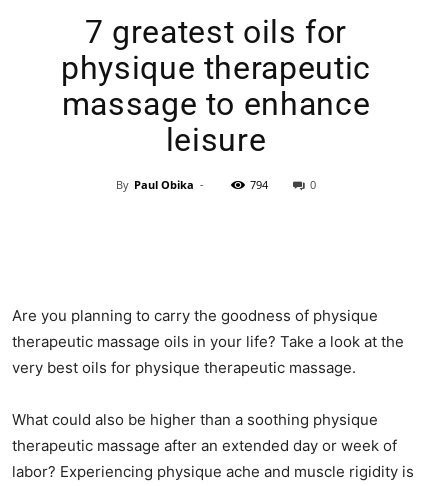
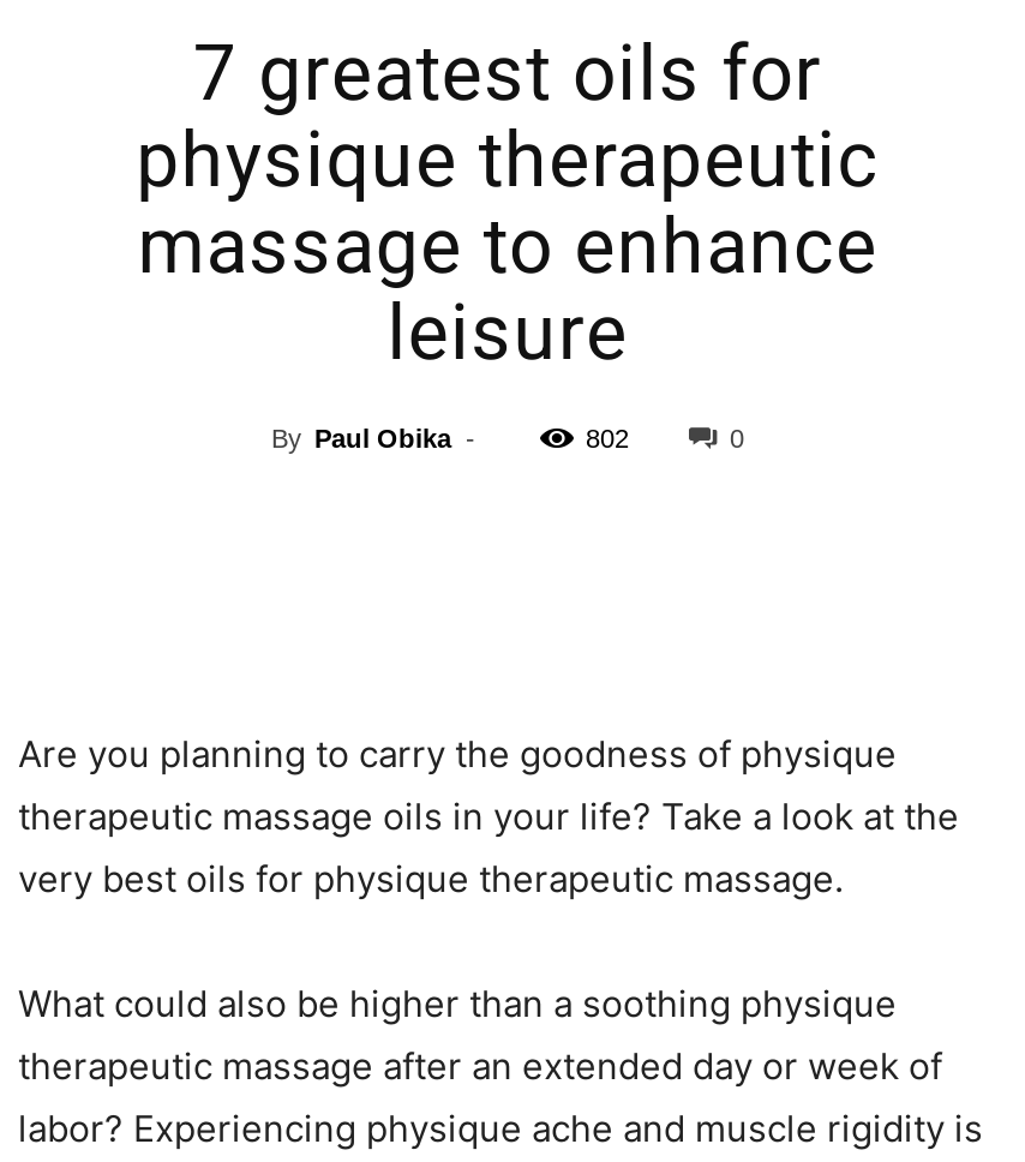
- 794
+ 802
